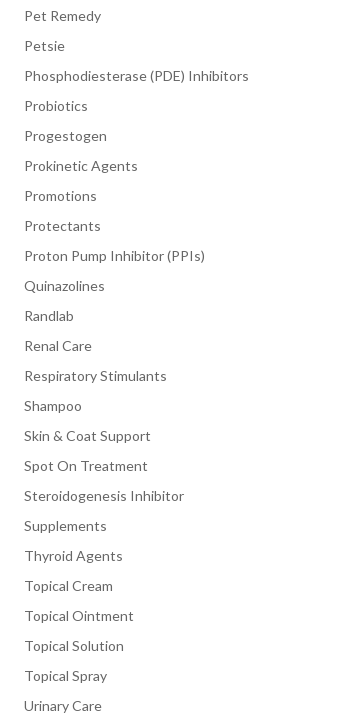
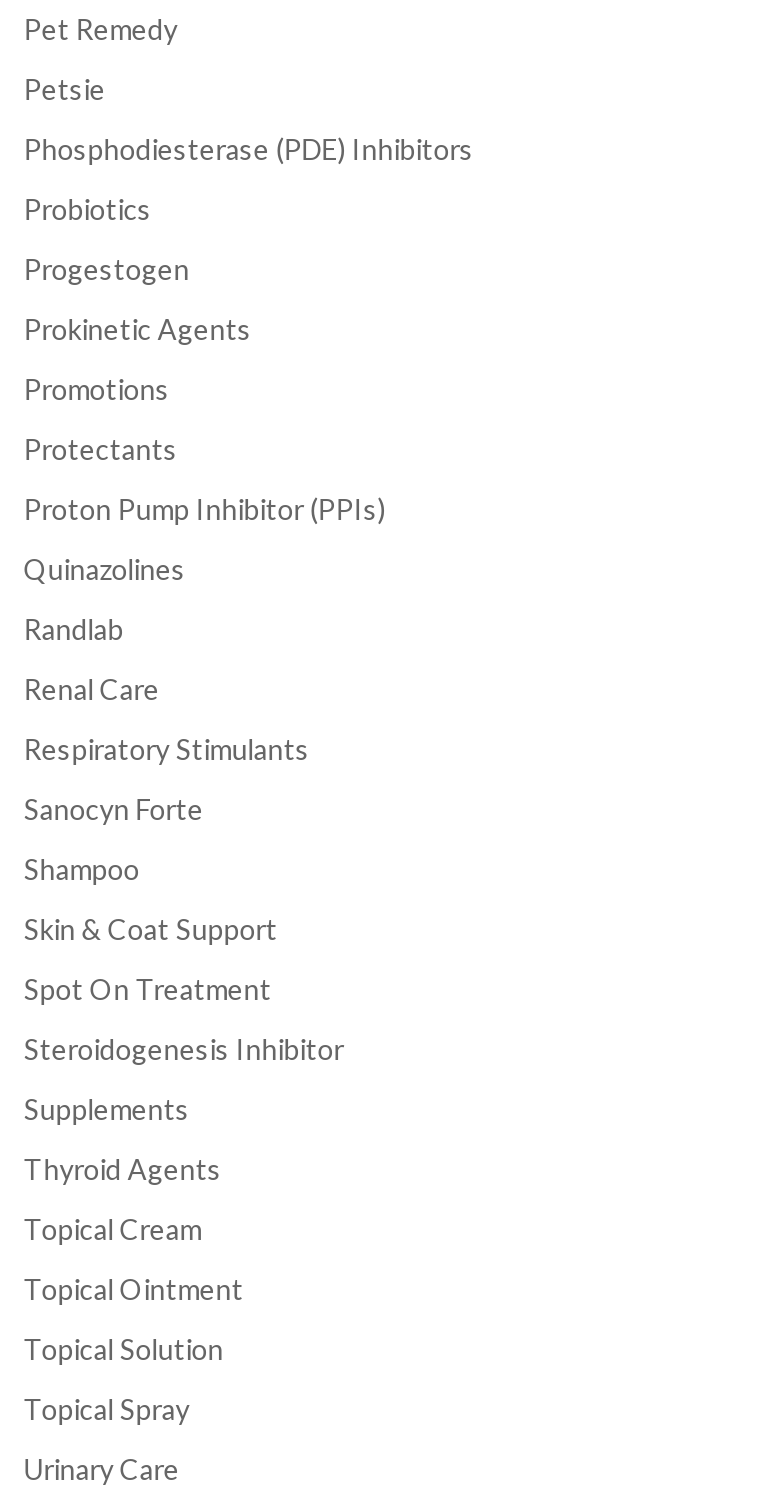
+ Sanocyn Forte
